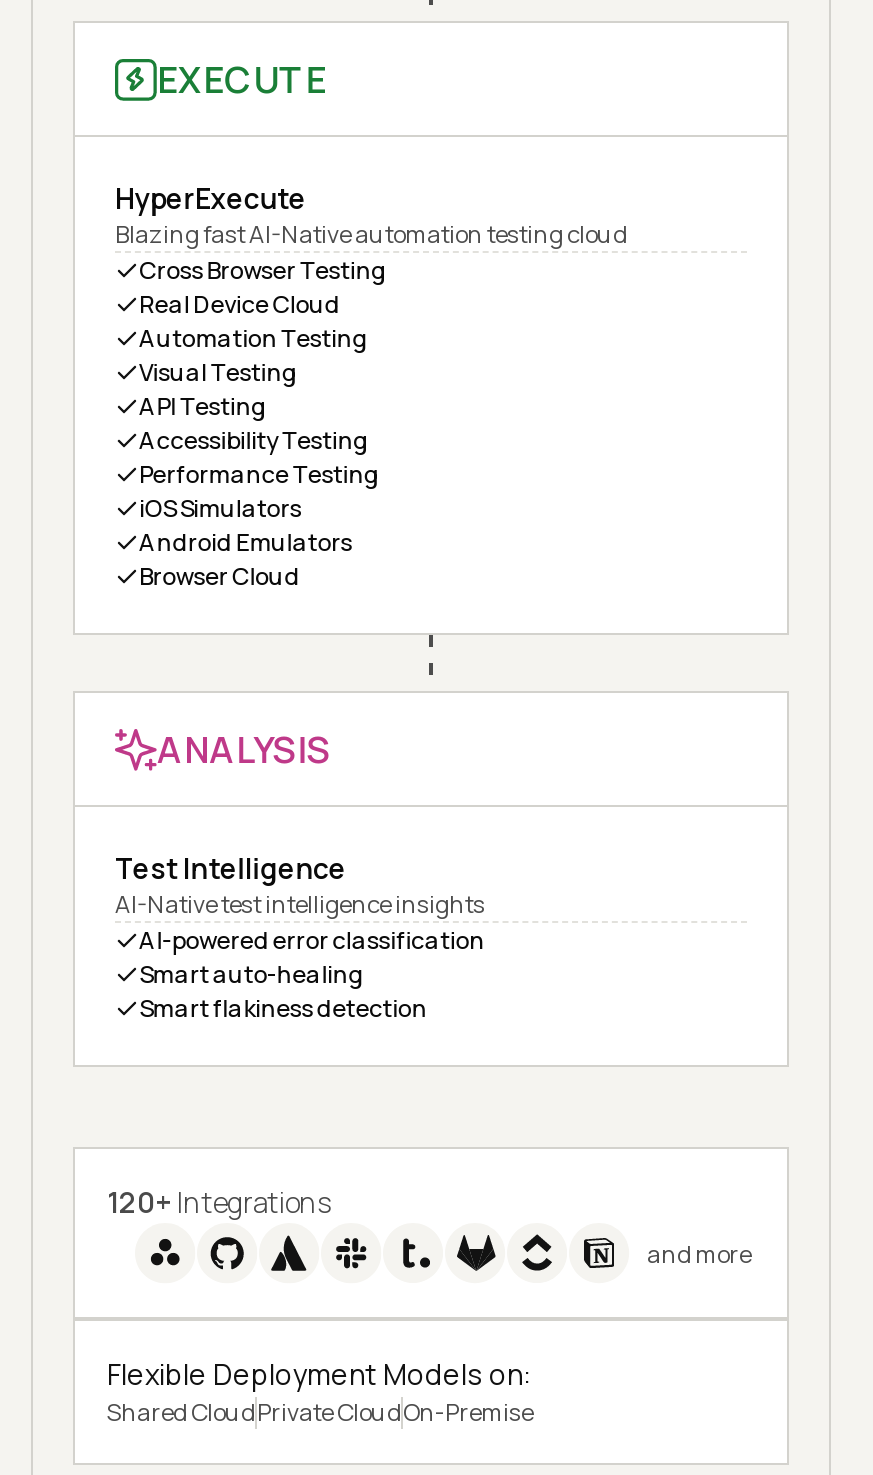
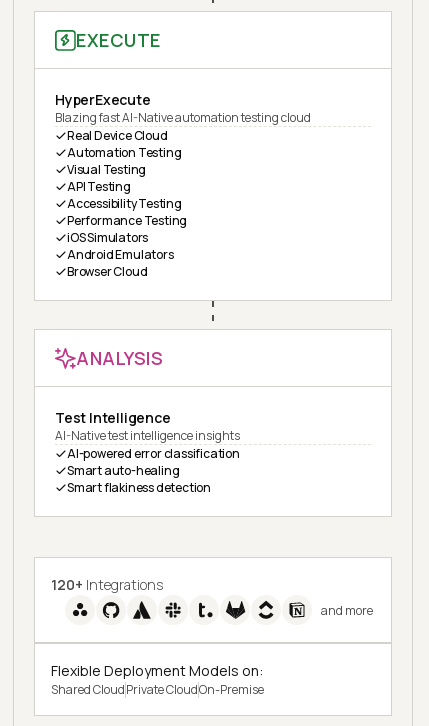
- Cross Browser Testing
